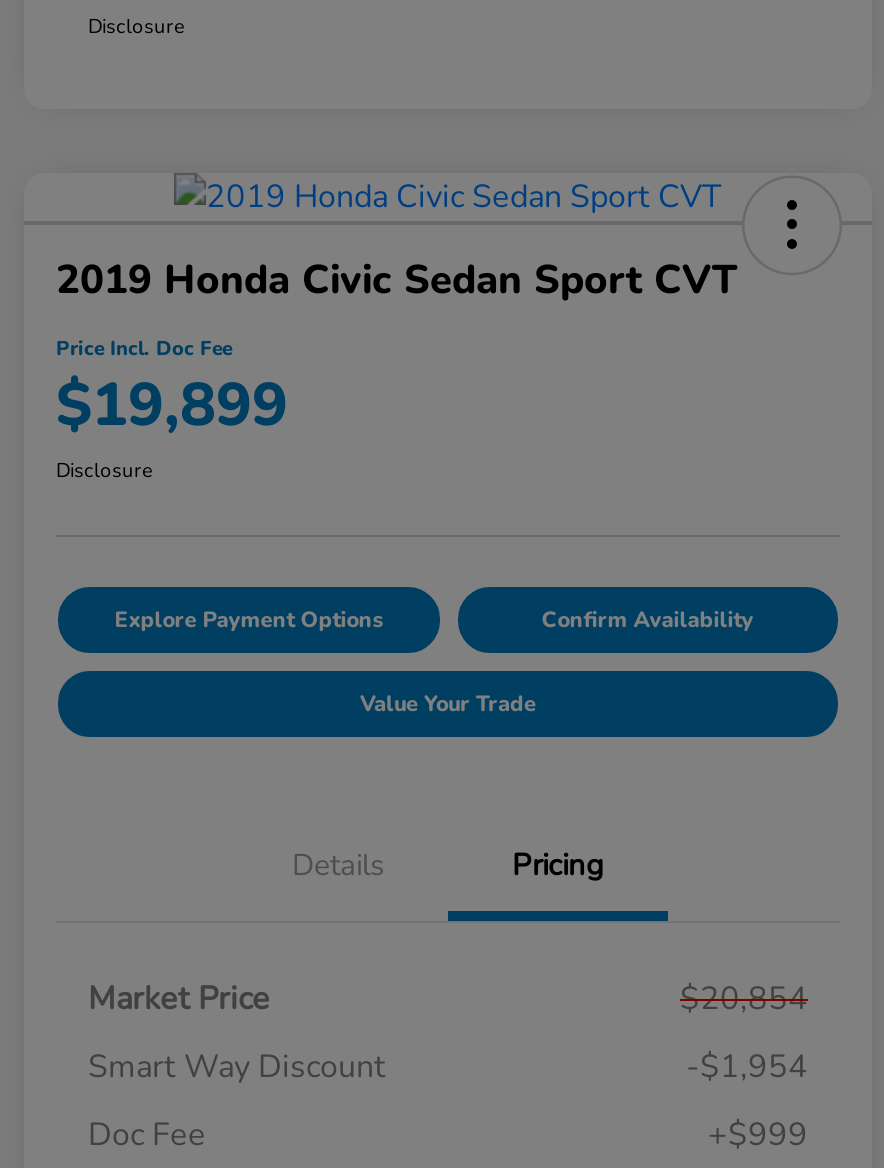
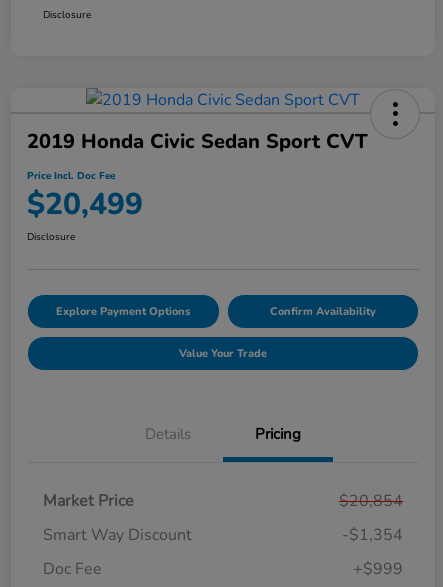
- $19,899
+ $20,499

- -$1,954
+ -$1,354
